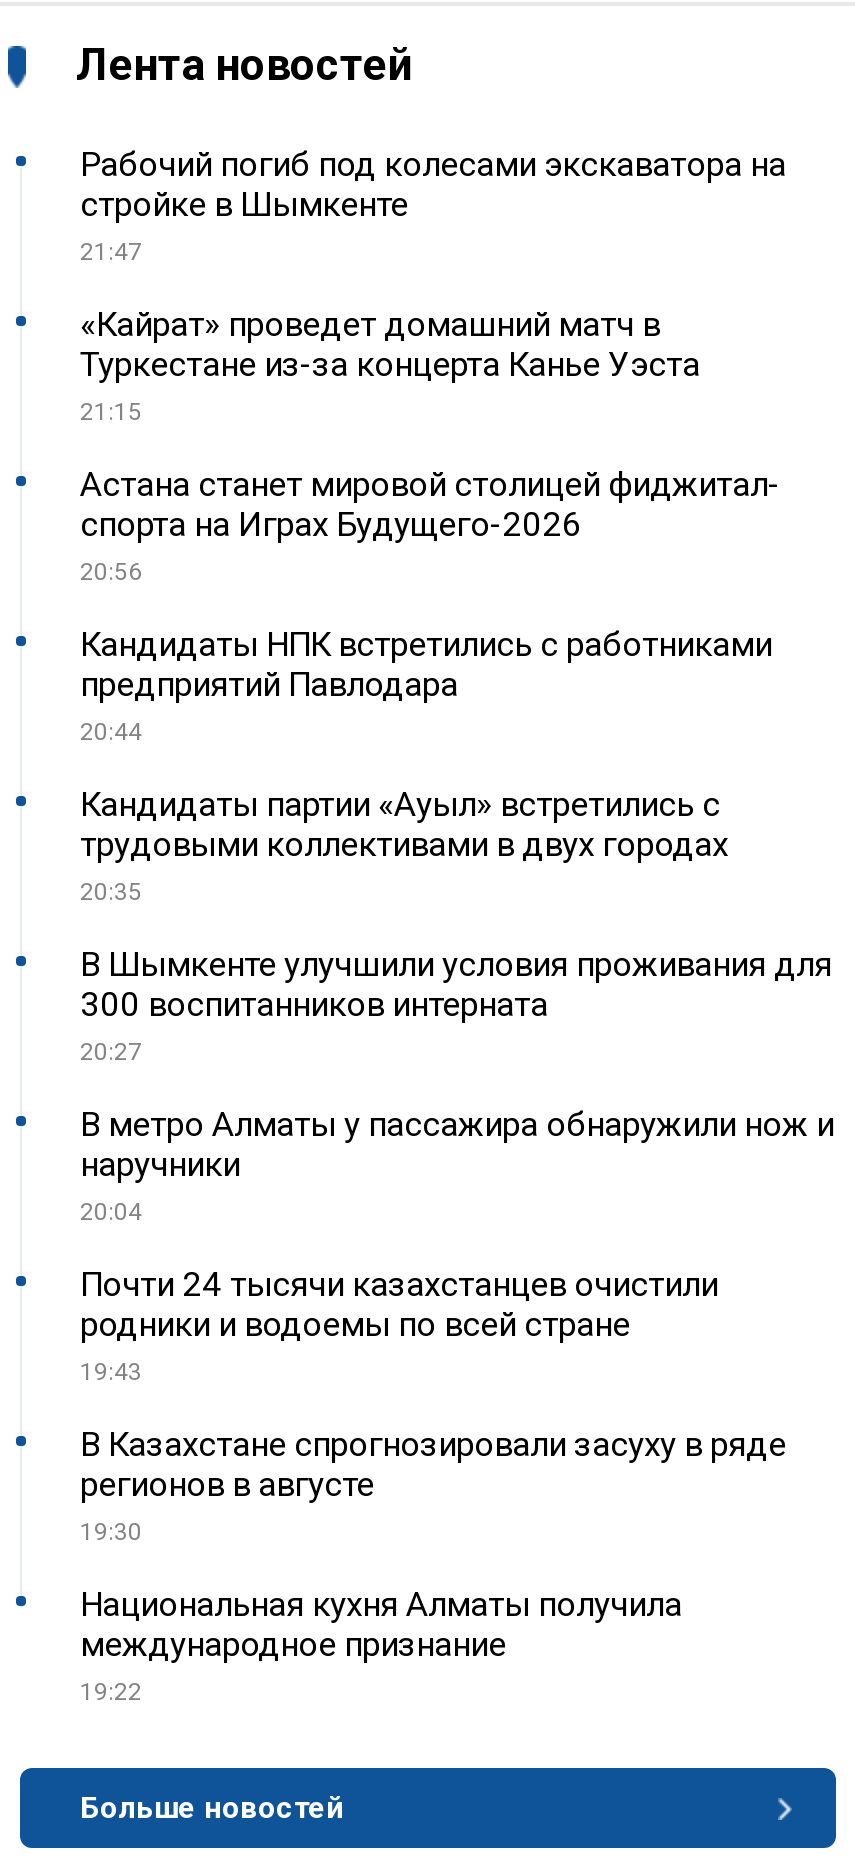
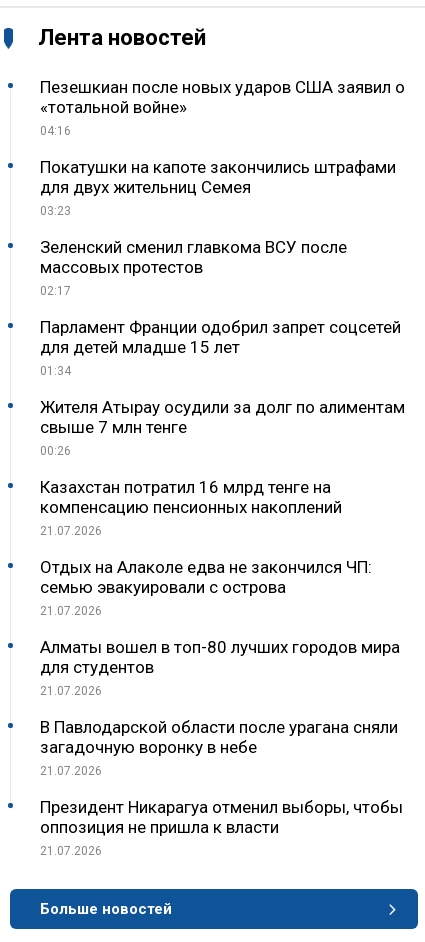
- Рабочий погиб под колесами экскаватора на
- стройке в Шымкенте
- 21:47
+ Пезешкиан после новых ударов США заявил о
+ «тотальной войне»
+ 04:16

- «Кайрат» проведет домашний матч в
- Туркестане из-за концерта Канье Уэста
- 21:15
+ Покатушки на капоте закончились штрафами
+ для двух жительниц Семея
+ 03:23

- Астана станет мировой столицей фиджитал-
- спорта на Играх Будущего-2026
- 20:56
+ Зеленский сменил главкома ВСУ после
+ массовых протестов
+ 02:17

- Кандидаты НПК встретились с работниками
- предприятий Павлодара
- 20:44
+ Парламент Франции одобрил запрет соцсетей
+ для детей младше 15 лет
+ 01:34

- Кандидаты партии «Ауыл» встретились с
- трудовыми коллективами в двух городах
- 20:35
+ Жителя Атырау осудили за долг по алиментам
+ свыше 7 млн тенге
+ 00:26

- В Шымкенте улучшили условия проживания для
- 300 воспитанников интерната
- 20:27
+ Казахстан потратил 16 млрд тенге на
+ компенсацию пенсионных накоплений
+ 21.07.2026

- В метро Алматы у пассажира обнаружили нож и
- наручники
- 20:04
+ Отдых на Алаколе едва не закончился ЧП:
+ семью эвакуировали с острова
+ 21.07.2026

- Почти 24 тысячи казахстанцев очистили
- родники и водоемы по всей стране
- 19:43
+ Алматы вошел в топ-80 лучших городов мира
+ для студентов
+ 21.07.2026

- В Казахстане спрогнозировали засуху в ряде
- регионов в августе
- 19:30
+ В Павлодарской области после урагана сняли
+ загадочную воронку в небе
+ 21.07.2026

- Национальная кухня Алматы получила
- международное признание
- 19:22
+ Президент Никарагуа отменил выборы, чтобы
+ оппозиция не пришла к власти
+ 21.07.2026
